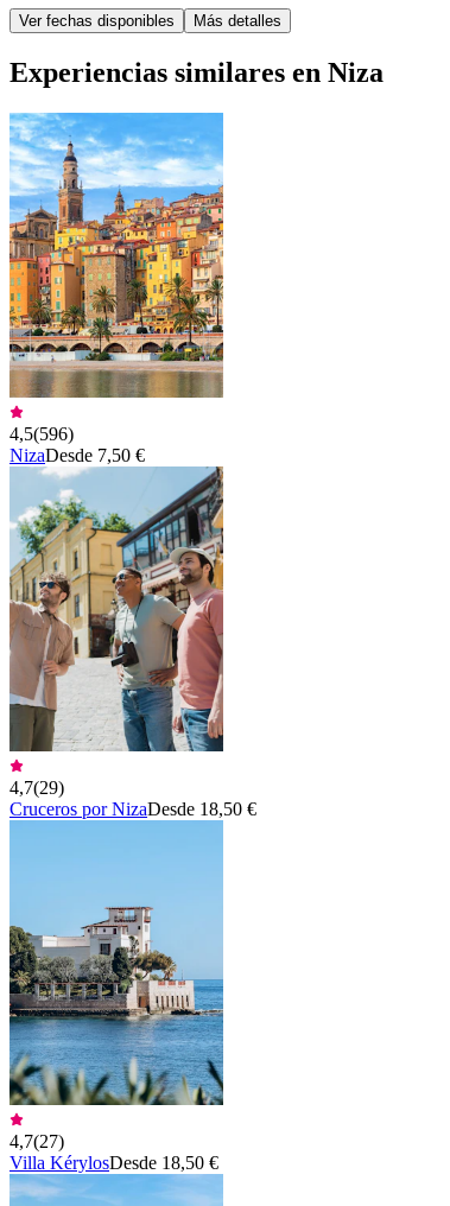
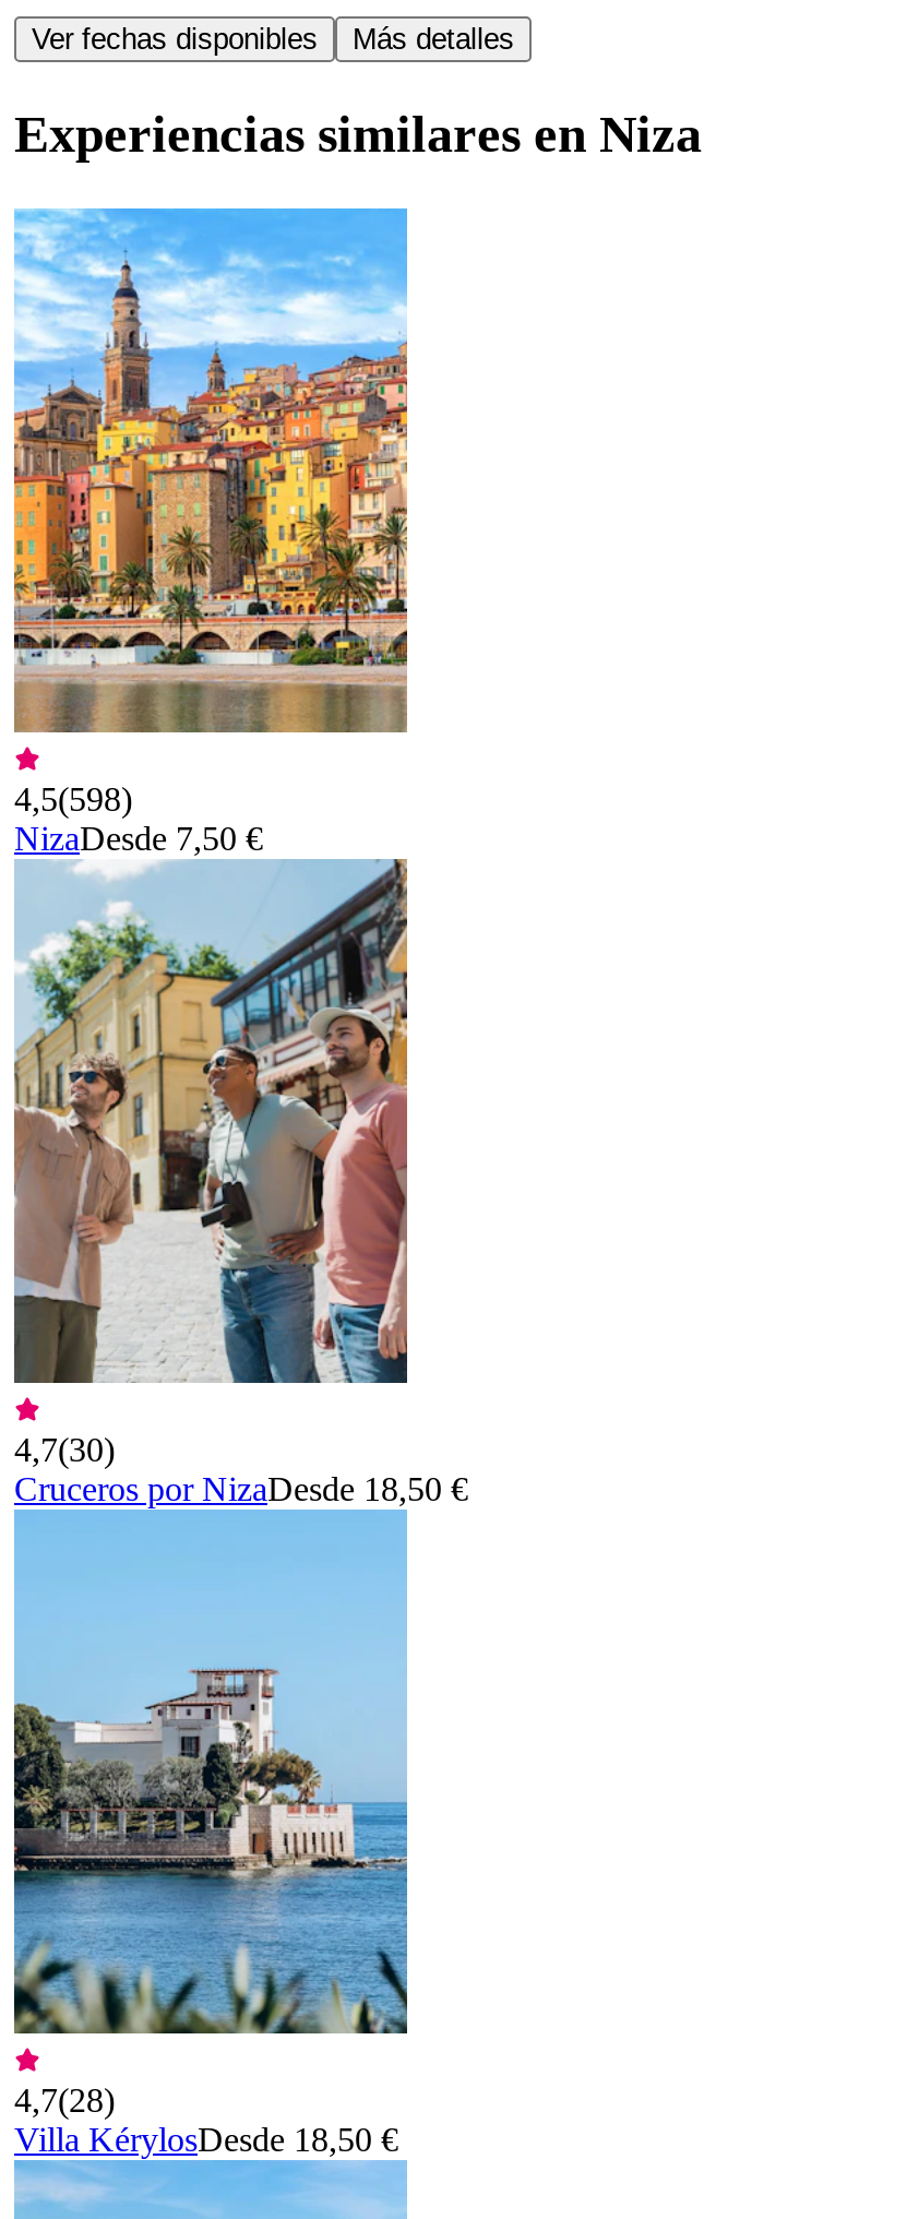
- 4,5(596)
+ 4,5(598)

- 4,7(29)
+ 4,7(30)

- 4,7(27)
+ 4,7(28)
